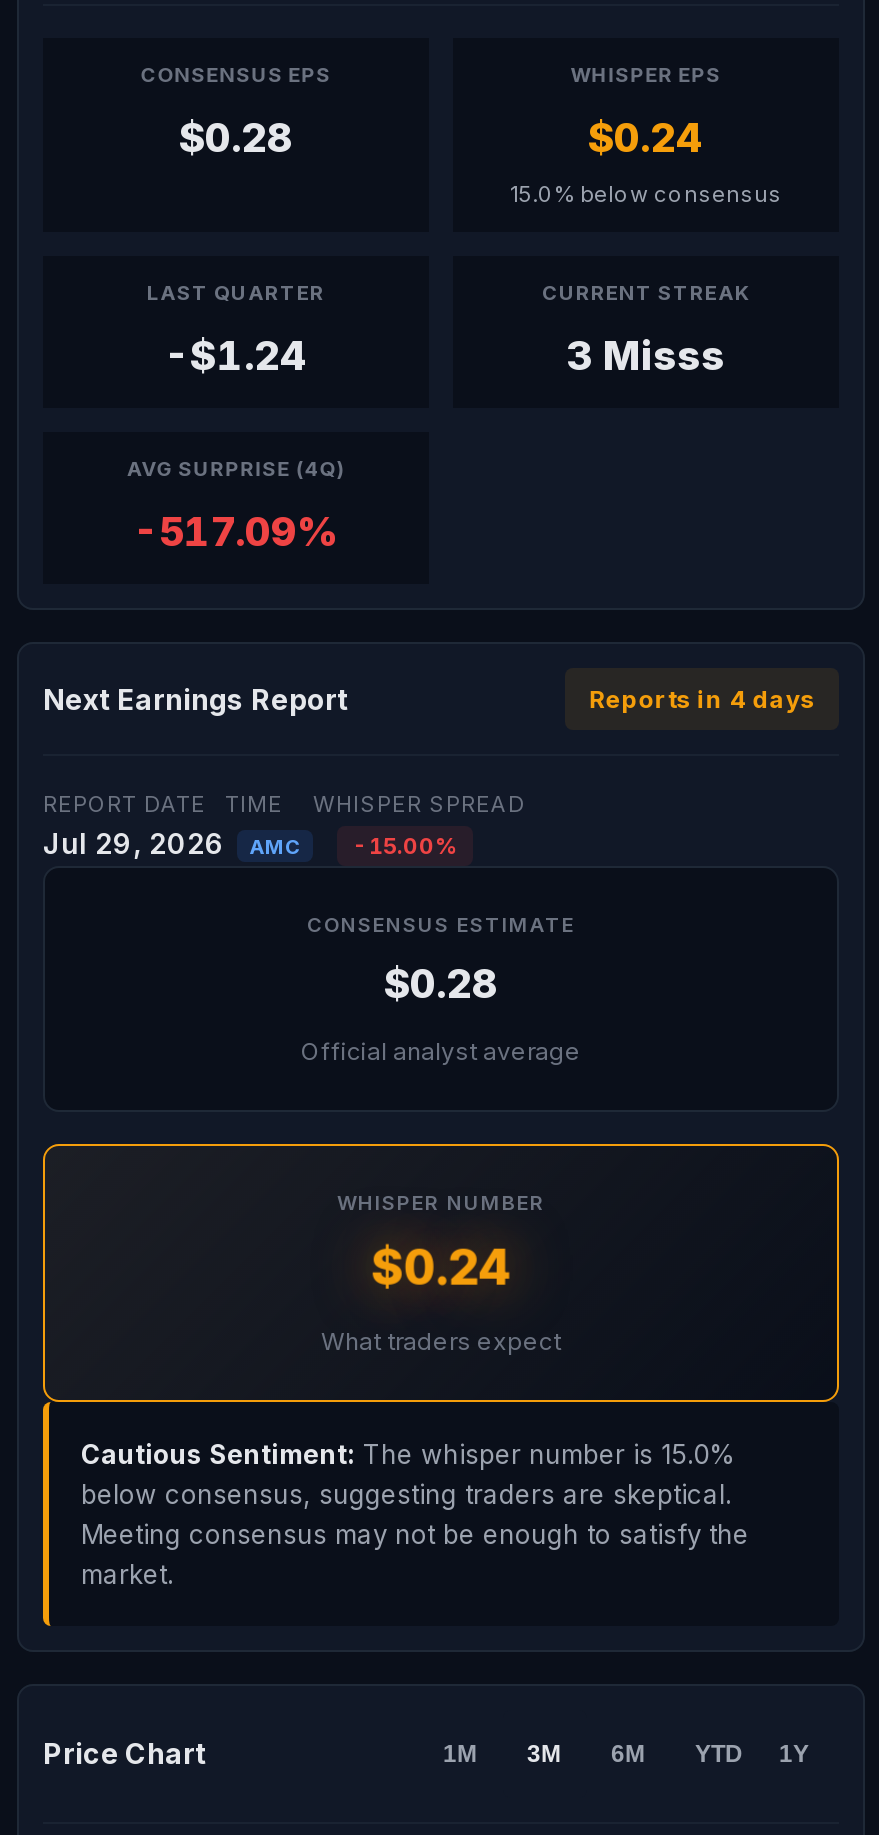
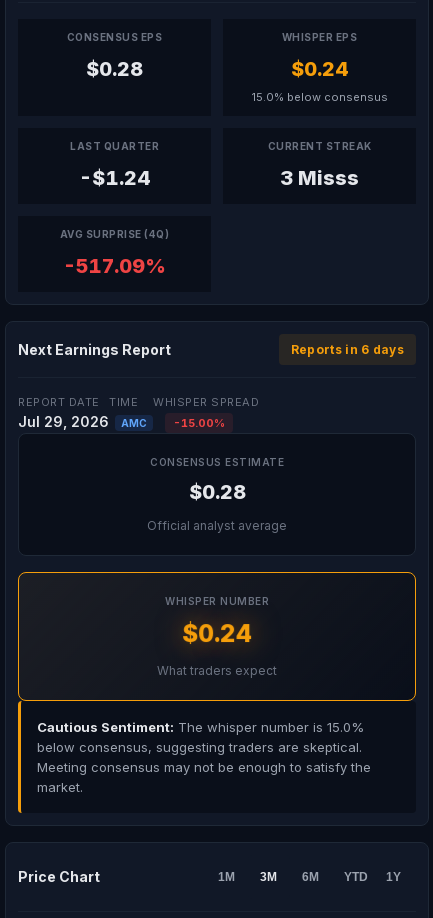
- Reports in 4 days
+ Reports in 6 days
